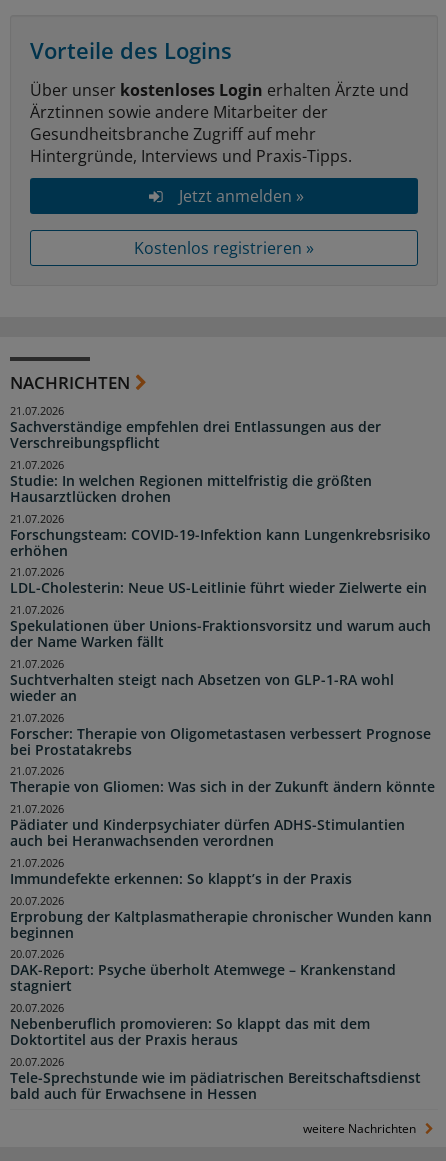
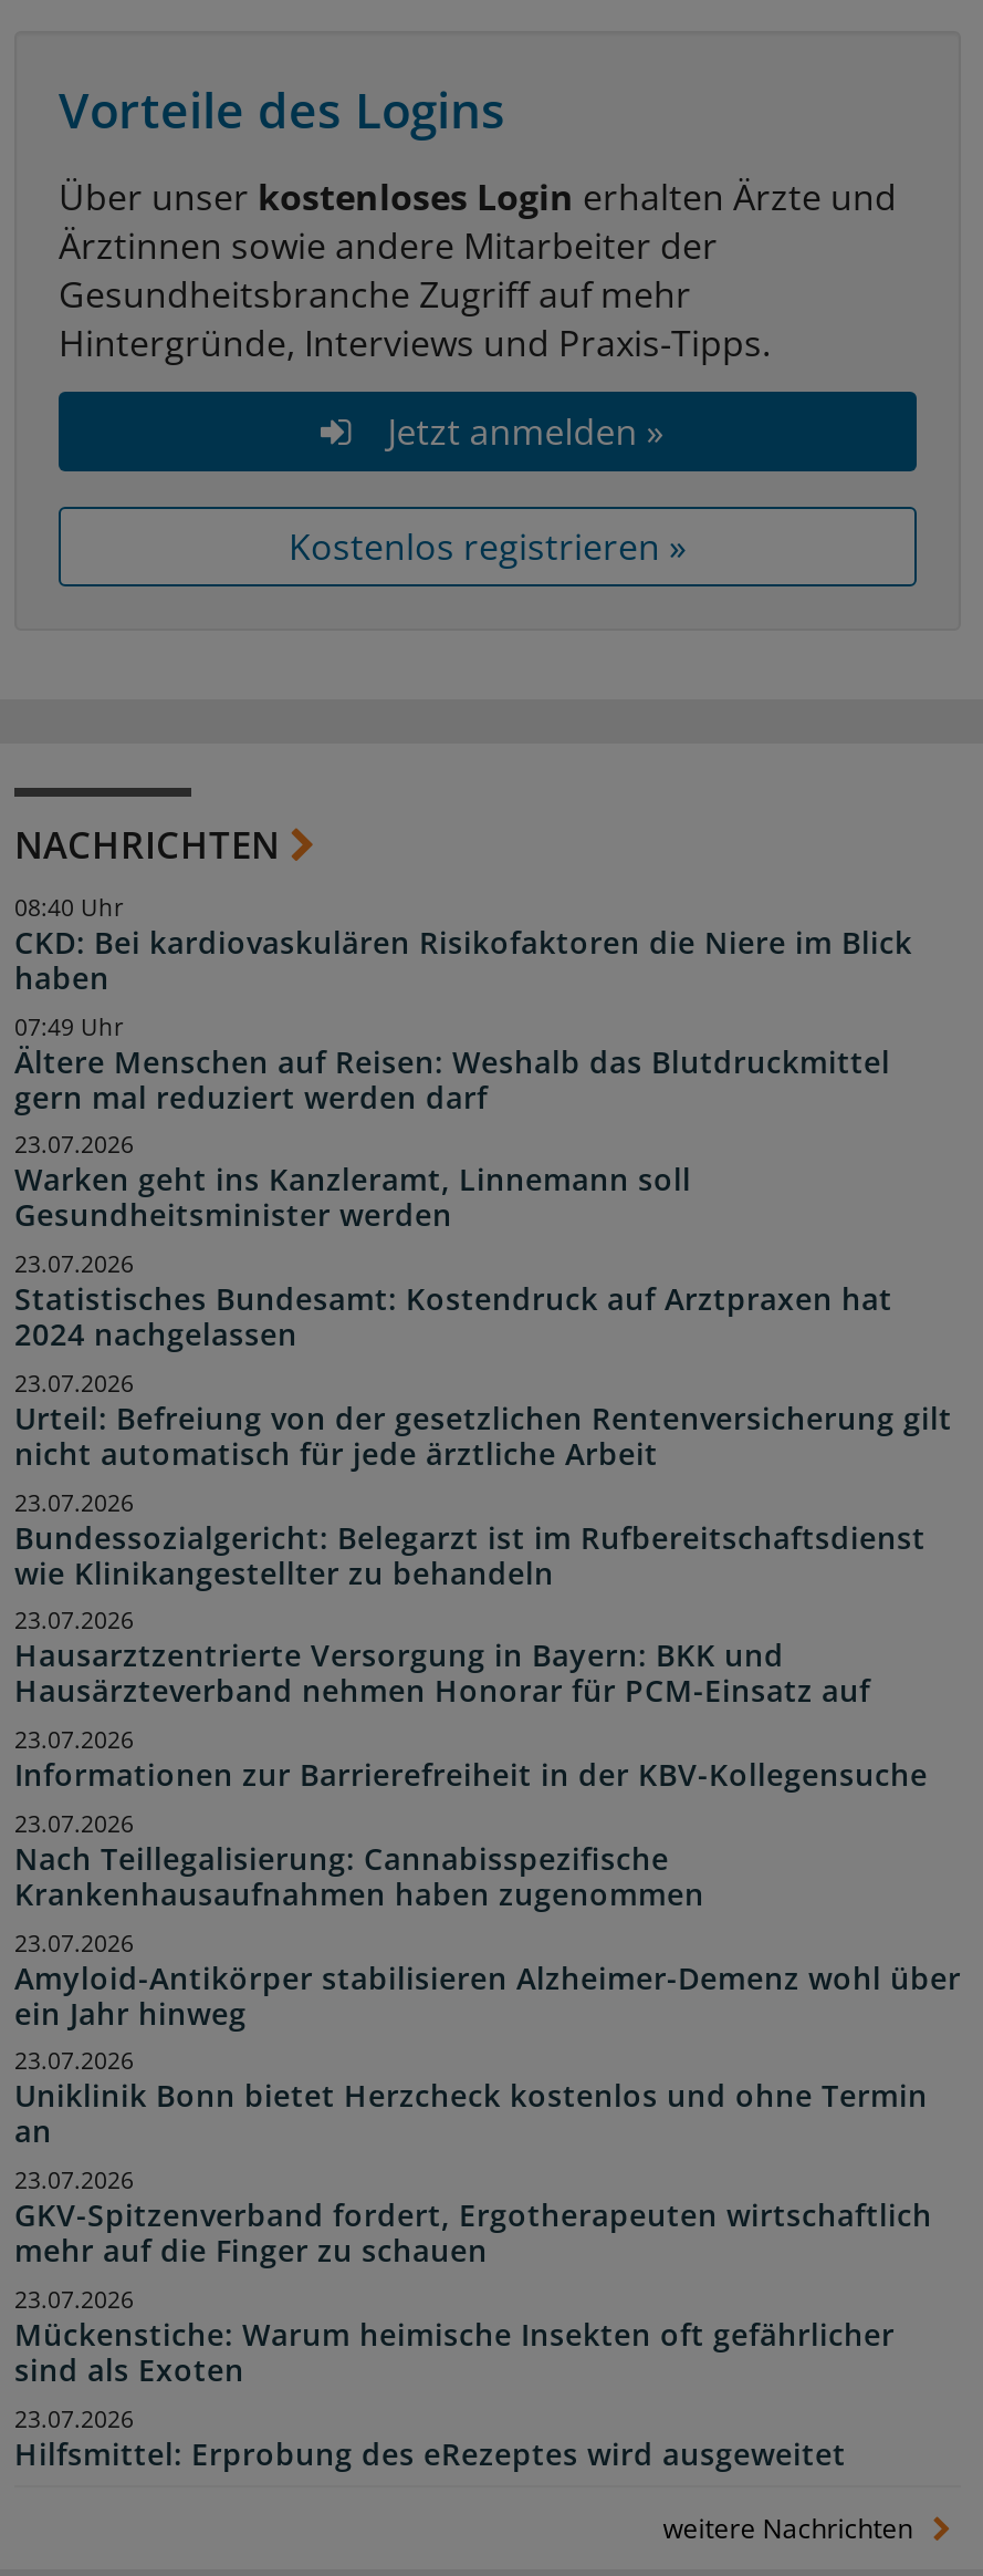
- 21.07.2026
+ 08:40 Uhr

- Sachverständige empfehlen drei Entlassungen aus der
- Verschreibungspflicht
+ CKD: Bei kardiovaskulären Risikofaktoren die Niere im Blick
+ haben

- 21.07.2026
+ 07:49 Uhr

- Studie: In welchen Regionen mittelfristig die größten
- Hausarztlücken drohen
+ Ältere Menschen auf Reisen: Weshalb das Blutdruckmittel
+ gern mal reduziert werden darf

- 21.07.2026
+ 23.07.2026

- Forschungsteam: COVID-19-Infektion kann Lungenkrebsrisiko
- erhöhen
+ Warken geht ins Kanzleramt, Linnemann soll
+ Gesundheitsminister werden

- 21.07.2026
+ 23.07.2026

- LDL-Cholesterin: Neue US-Leitlinie führt wieder Zielwerte ein
+ Statistisches Bundesamt: Kostendruck auf Arztpraxen hat
+ 2024 nachgelassen

- 21.07.2026
+ 23.07.2026

- Spekulationen über Unions-Fraktionsvorsitz und warum auch
- der Name Warken fällt
+ Urteil: Befreiung von der gesetzlichen Rentenversicherung gilt
+ nicht automatisch für jede ärztliche Arbeit

- 21.07.2026
+ 23.07.2026

- Suchtverhalten steigt nach Absetzen von GLP-1-RA wohl
- wieder an
+ Bundessozialgericht: Belegarzt ist im Rufbereitschaftsdienst
+ wie Klinikangestellter zu behandeln

- 21.07.2026
+ 23.07.2026

- Forscher: Therapie von Oligometastasen verbessert Prognose
- bei Prostatakrebs
+ Hausarztzentrierte Versorgung in Bayern: BKK und
+ Hausärzteverband nehmen Honorar für PCM-Einsatz auf

- 21.07.2026
+ 23.07.2026

- Therapie von Gliomen: Was sich in der Zukunft ändern könnte
+ Informationen zur Barrierefreiheit in der KBV-Kollegensuche

- 21.07.2026
+ 23.07.2026

- Pädiater und Kinderpsychiater dürfen ADHS-Stimulantien
- auch bei Heranwachsenden verordnen
+ Nach Teillegalisierung: Cannabisspezifische
+ Krankenhausaufnahmen haben zugenommen

- 21.07.2026
+ 23.07.2026

- Immundefekte erkennen: So klappt’s in der Praxis
+ Amyloid-Antikörper stabilisieren Alzheimer-Demenz wohl über
+ ein Jahr hinweg

- 20.07.2026
+ 23.07.2026

- Erprobung der Kaltplasmatherapie chronischer Wunden kann
- beginnen
+ Uniklinik Bonn bietet Herzcheck kostenlos und ohne Termin
+ an

- 20.07.2026
+ 23.07.2026

- DAK-Report: Psyche überholt Atemwege – Krankenstand
- stagniert
+ GKV-Spitzenverband fordert, Ergotherapeuten wirtschaftlich
+ mehr auf die Finger zu schauen

- 20.07.2026
+ 23.07.2026

- Nebenberuflich promovieren: So klappt das mit dem
- Doktortitel aus der Praxis heraus
+ Mückenstiche: Warum heimische Insekten oft gefährlicher
+ sind als Exoten

- 20.07.2026
+ 23.07.2026

- Tele-Sprechstunde wie im pädiatrischen Bereitschaftsdienst
- bald auch für Erwachsene in Hessen
+ Hilfsmittel: Erprobung des eRezeptes wird ausgeweitet
